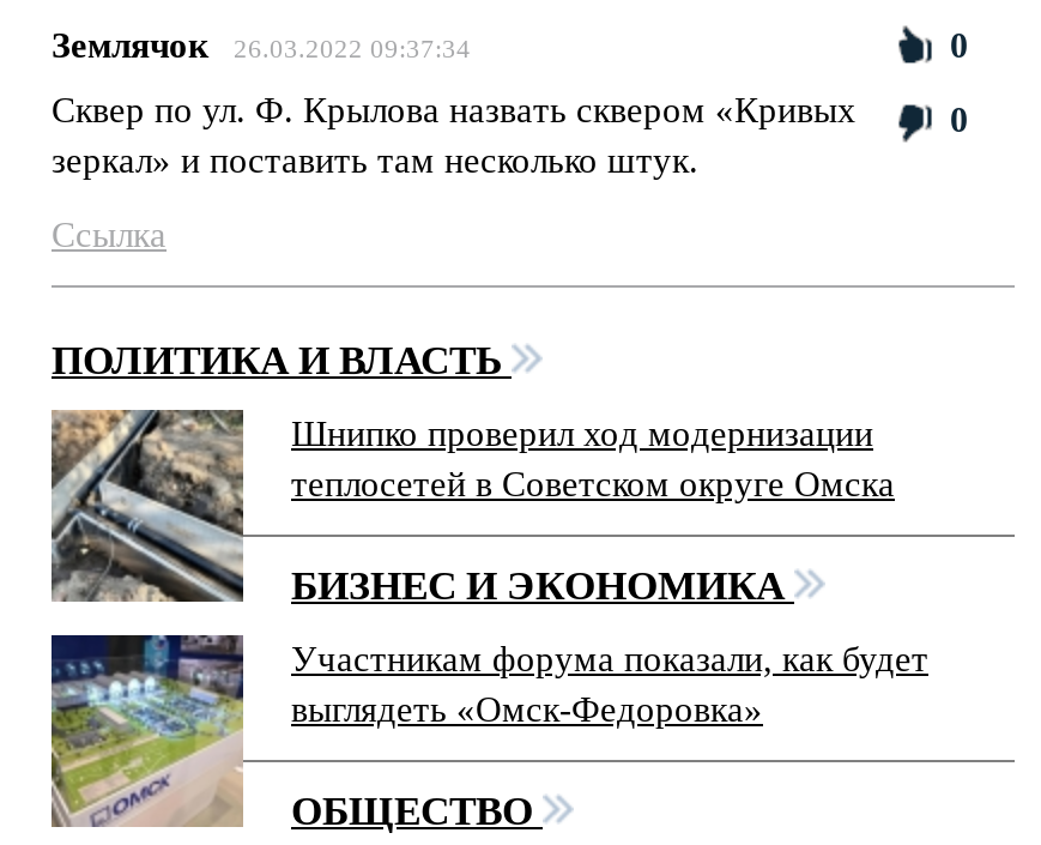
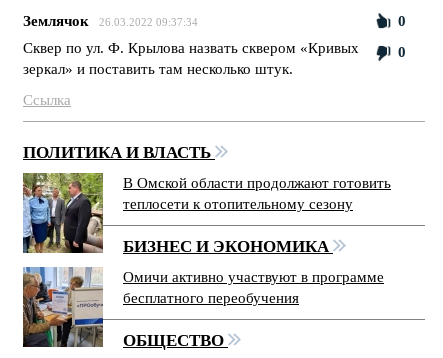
- [image]
- Шнипко проверил ход модернизации
- теплосетей в Советском округе Омска
+ [image]
+ В Омской области продолжают готовить
+ теплосети к отопительному сезону

- [image]
- Участникам форума показали, как будет
- выглядеть «Омск-Федоровка»
+ [image]
+ Омичи активно участвуют в программе
+ бесплатного переобучения
